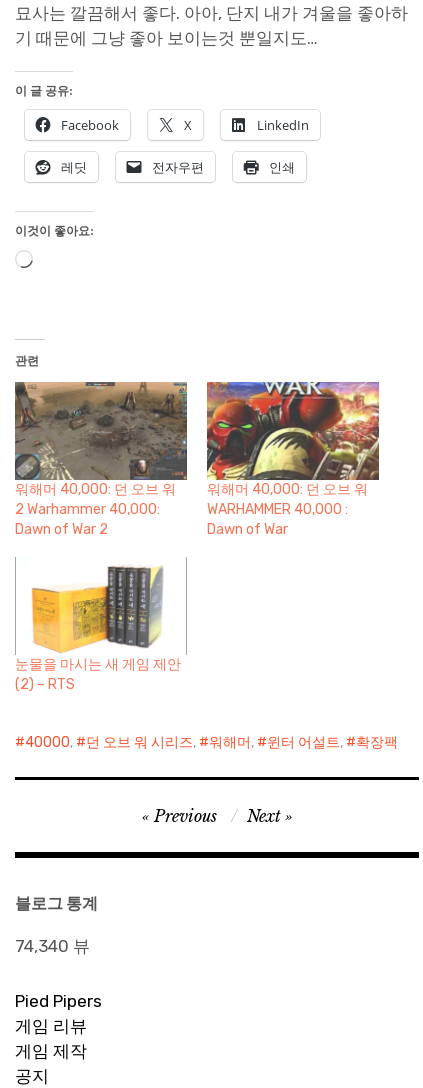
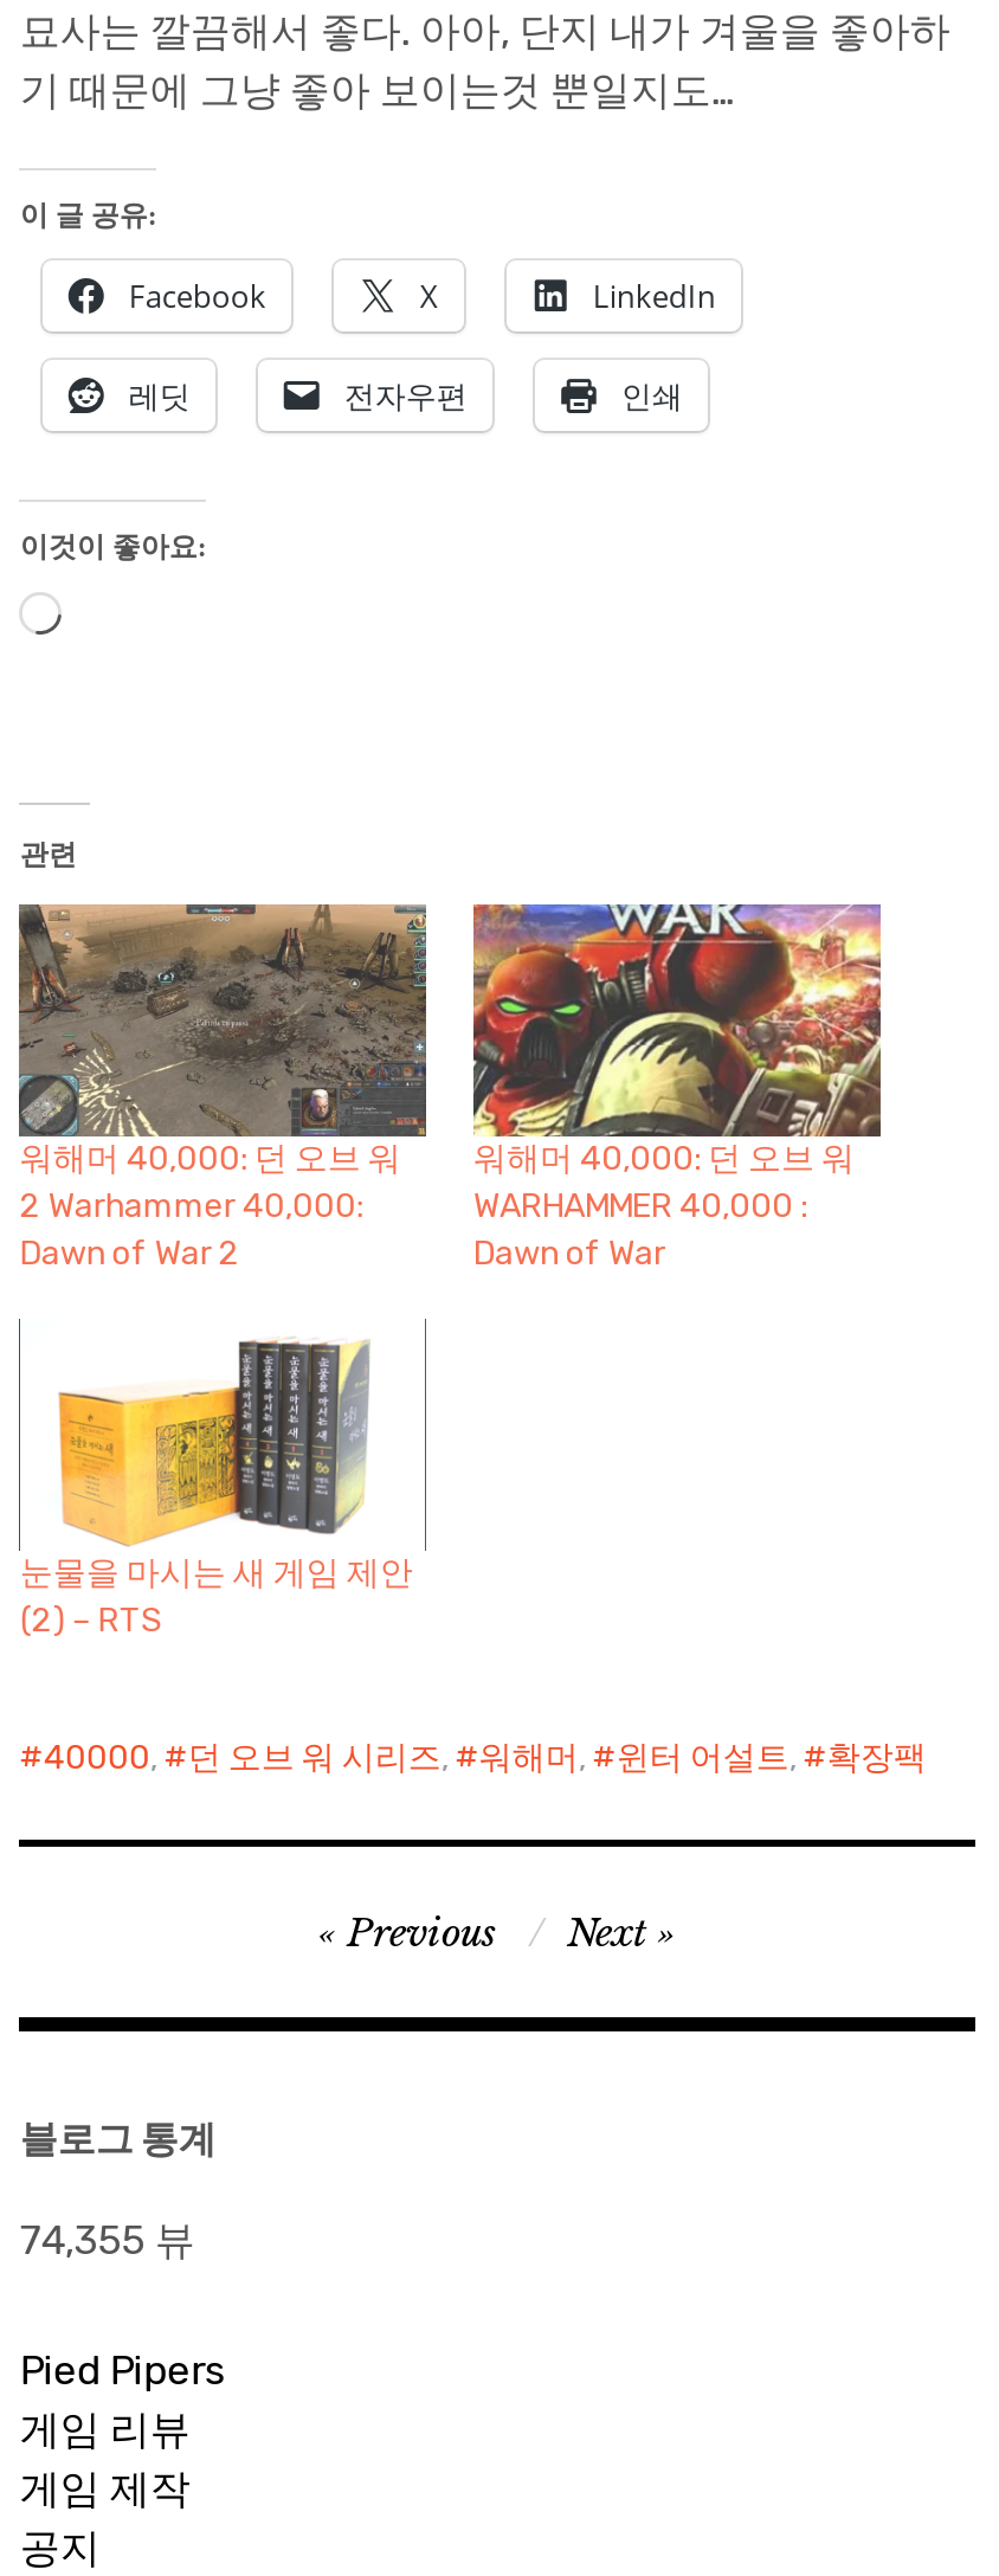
- 74,340 뷰
+ 74,355 뷰
